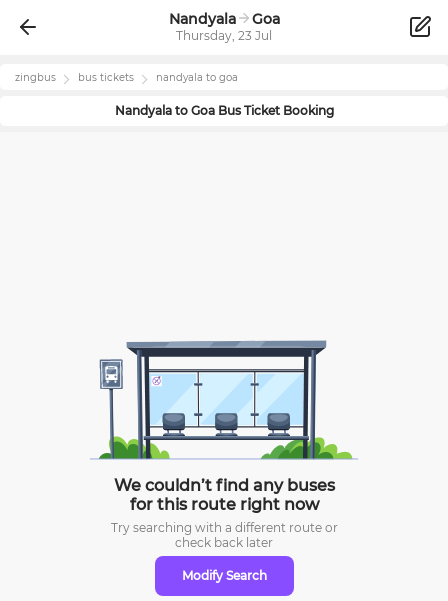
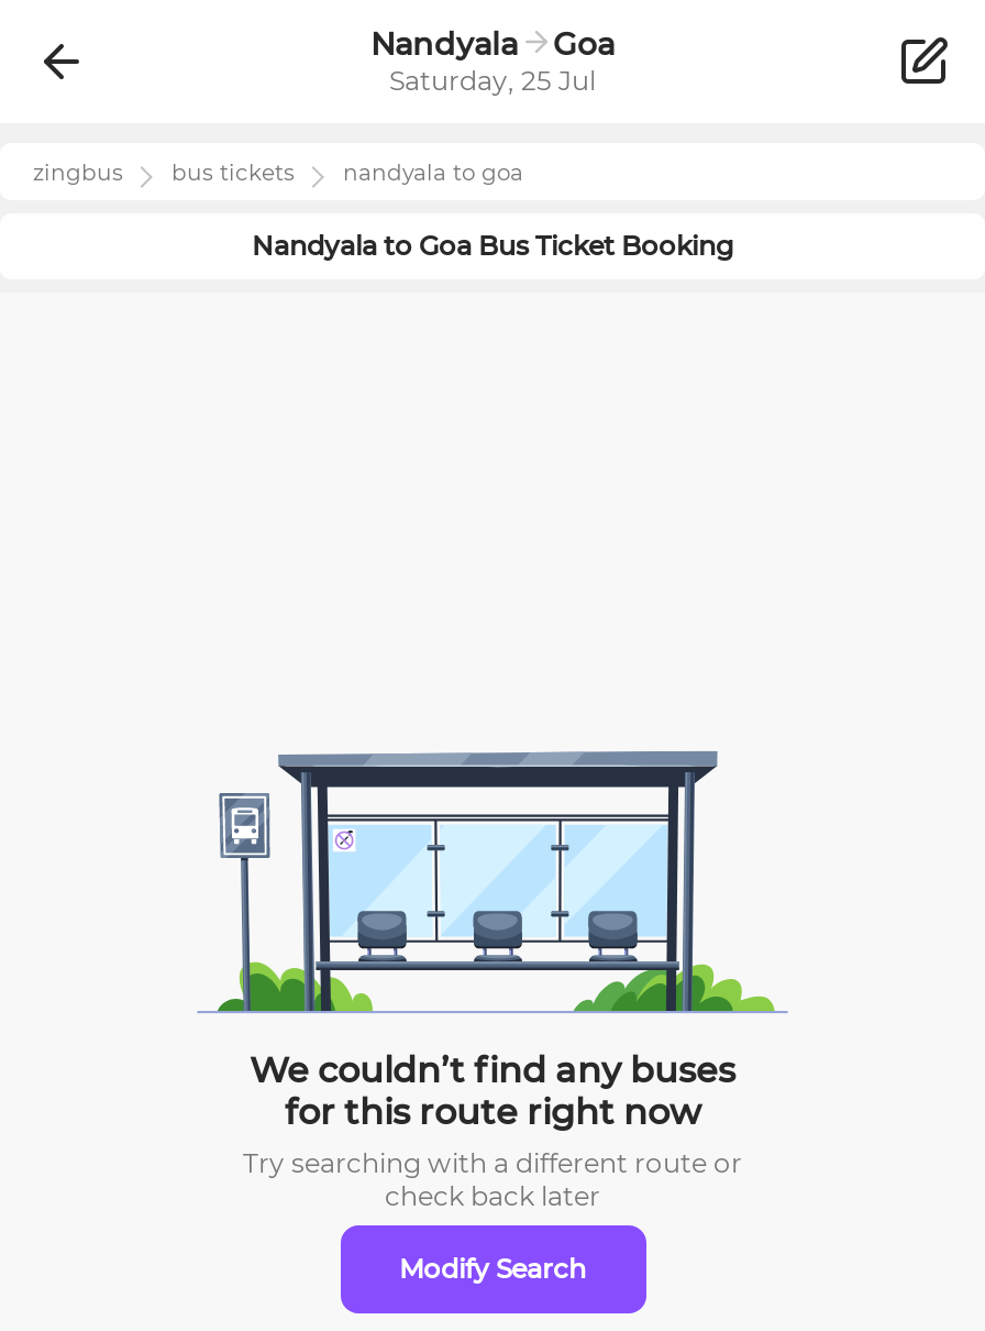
- Thursday, 23 Jul
+ Saturday, 25 Jul
